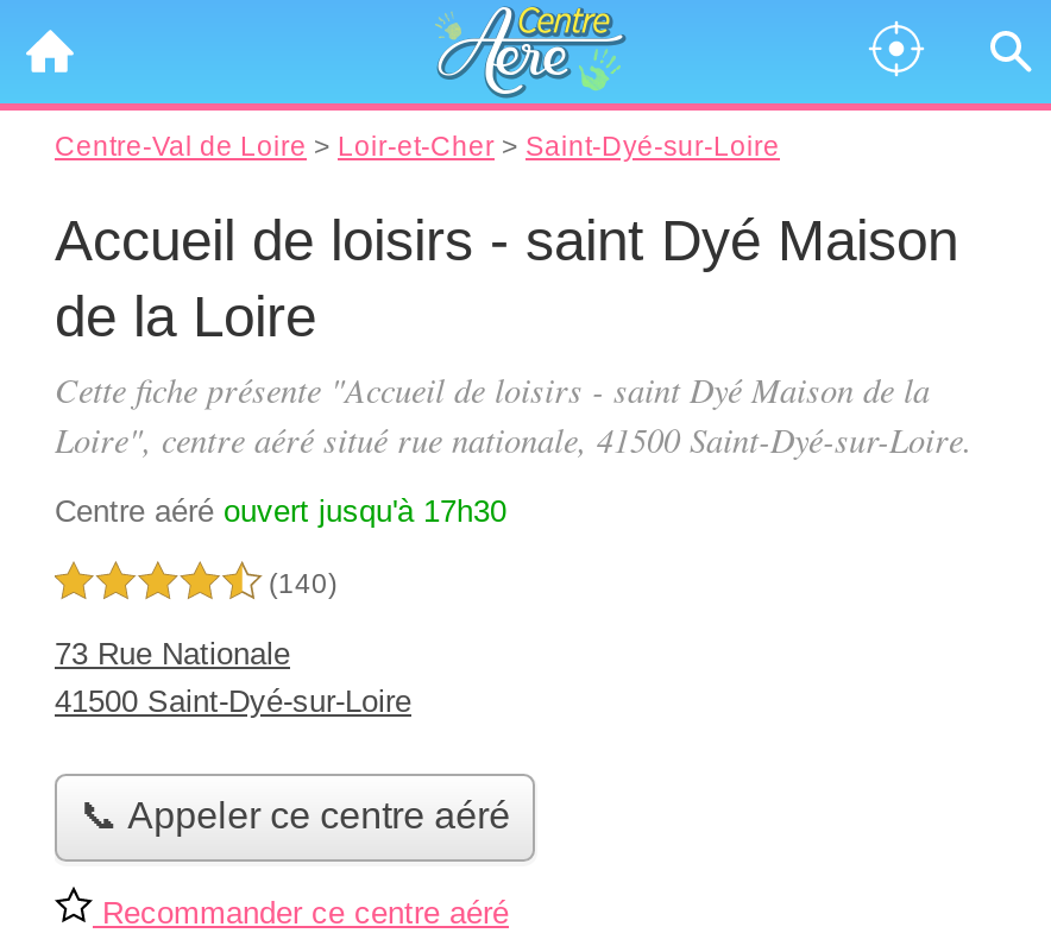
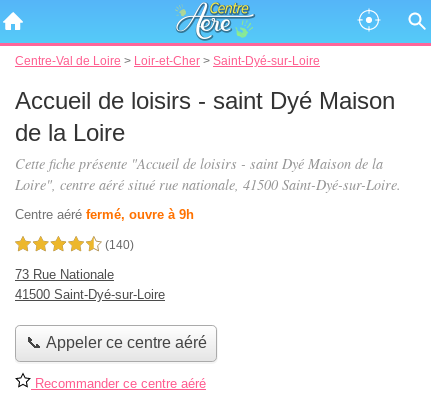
- Centre aéré ouvert jusqu'à 17h30
+ Centre aéré fermé, ouvre à 9h
